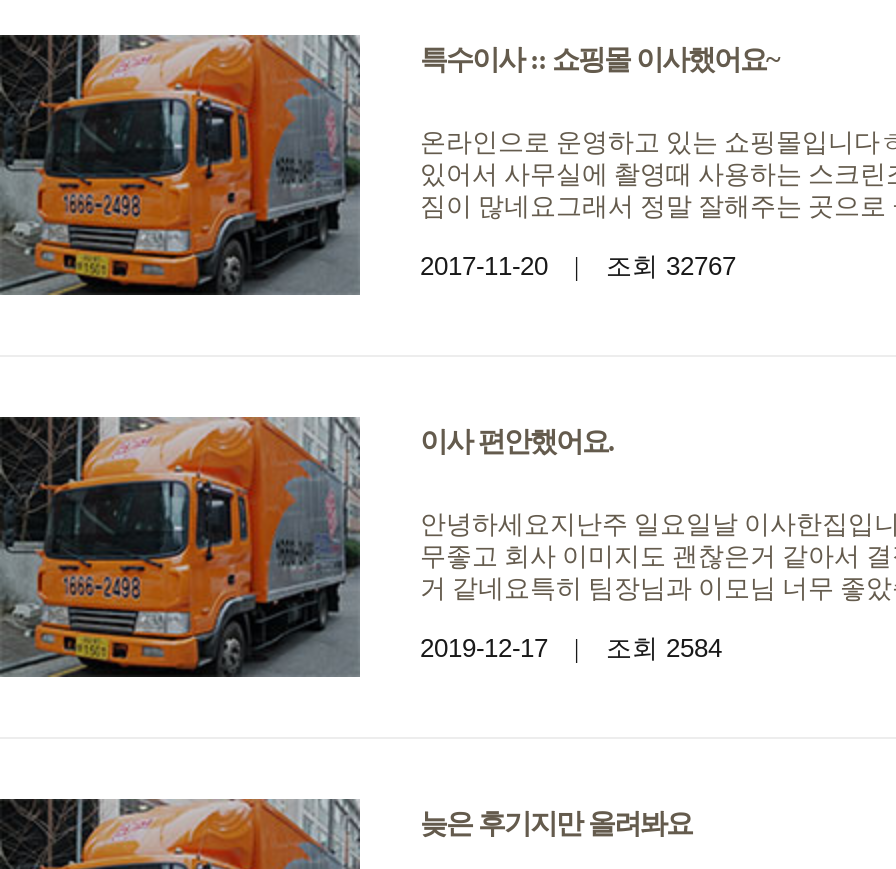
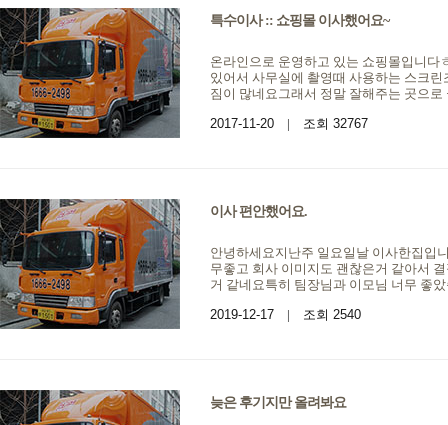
- 조회 2584
+ 조회 2540
